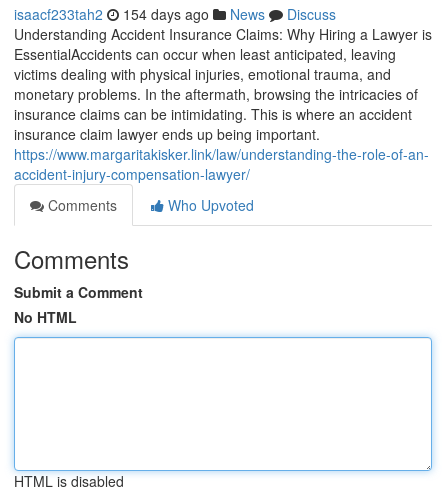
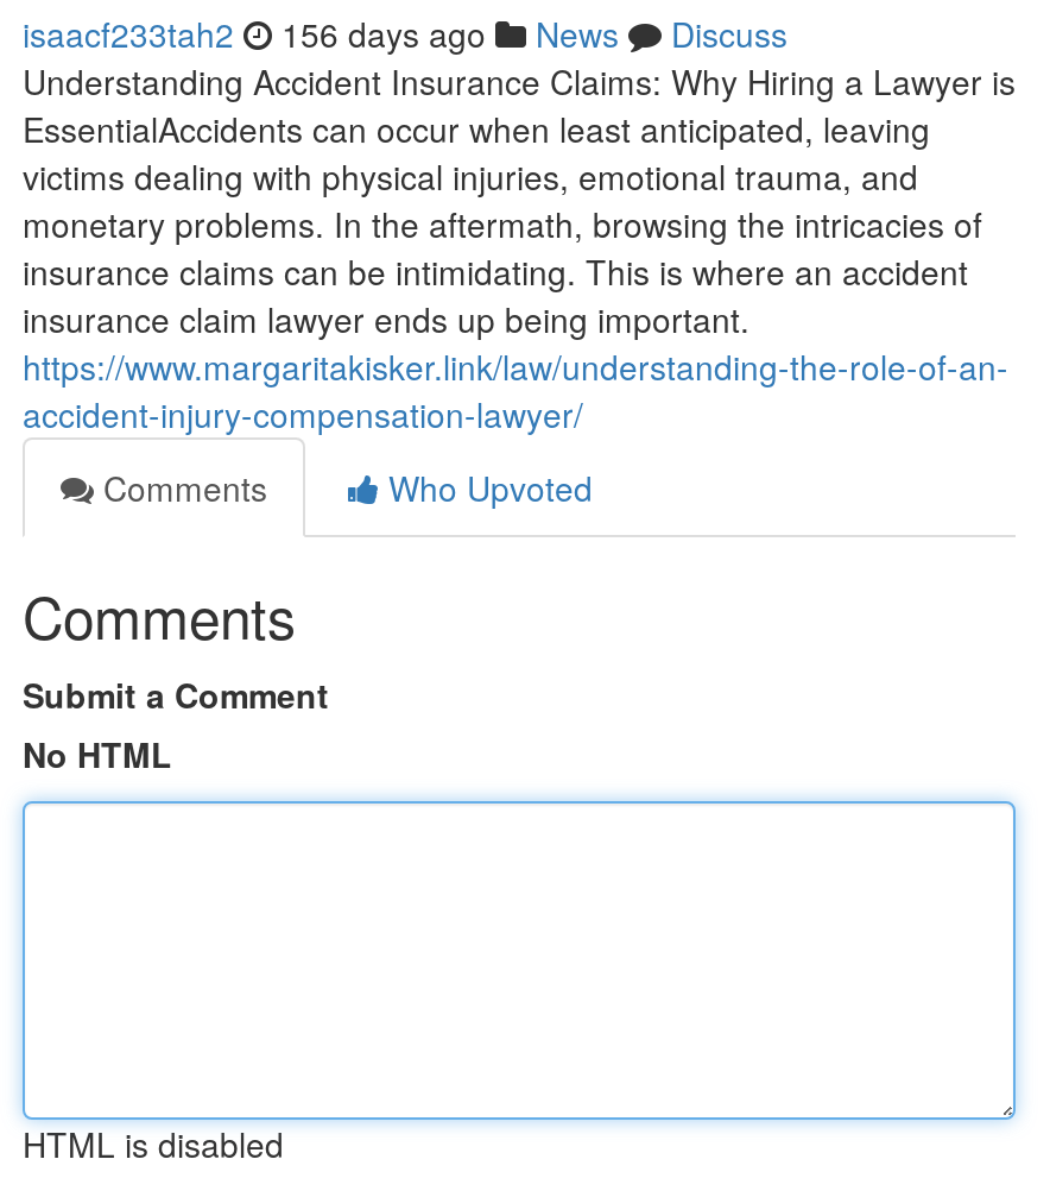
- isaacf233tah2 154 days ago News Discuss
+ isaacf233tah2 156 days ago News Discuss
